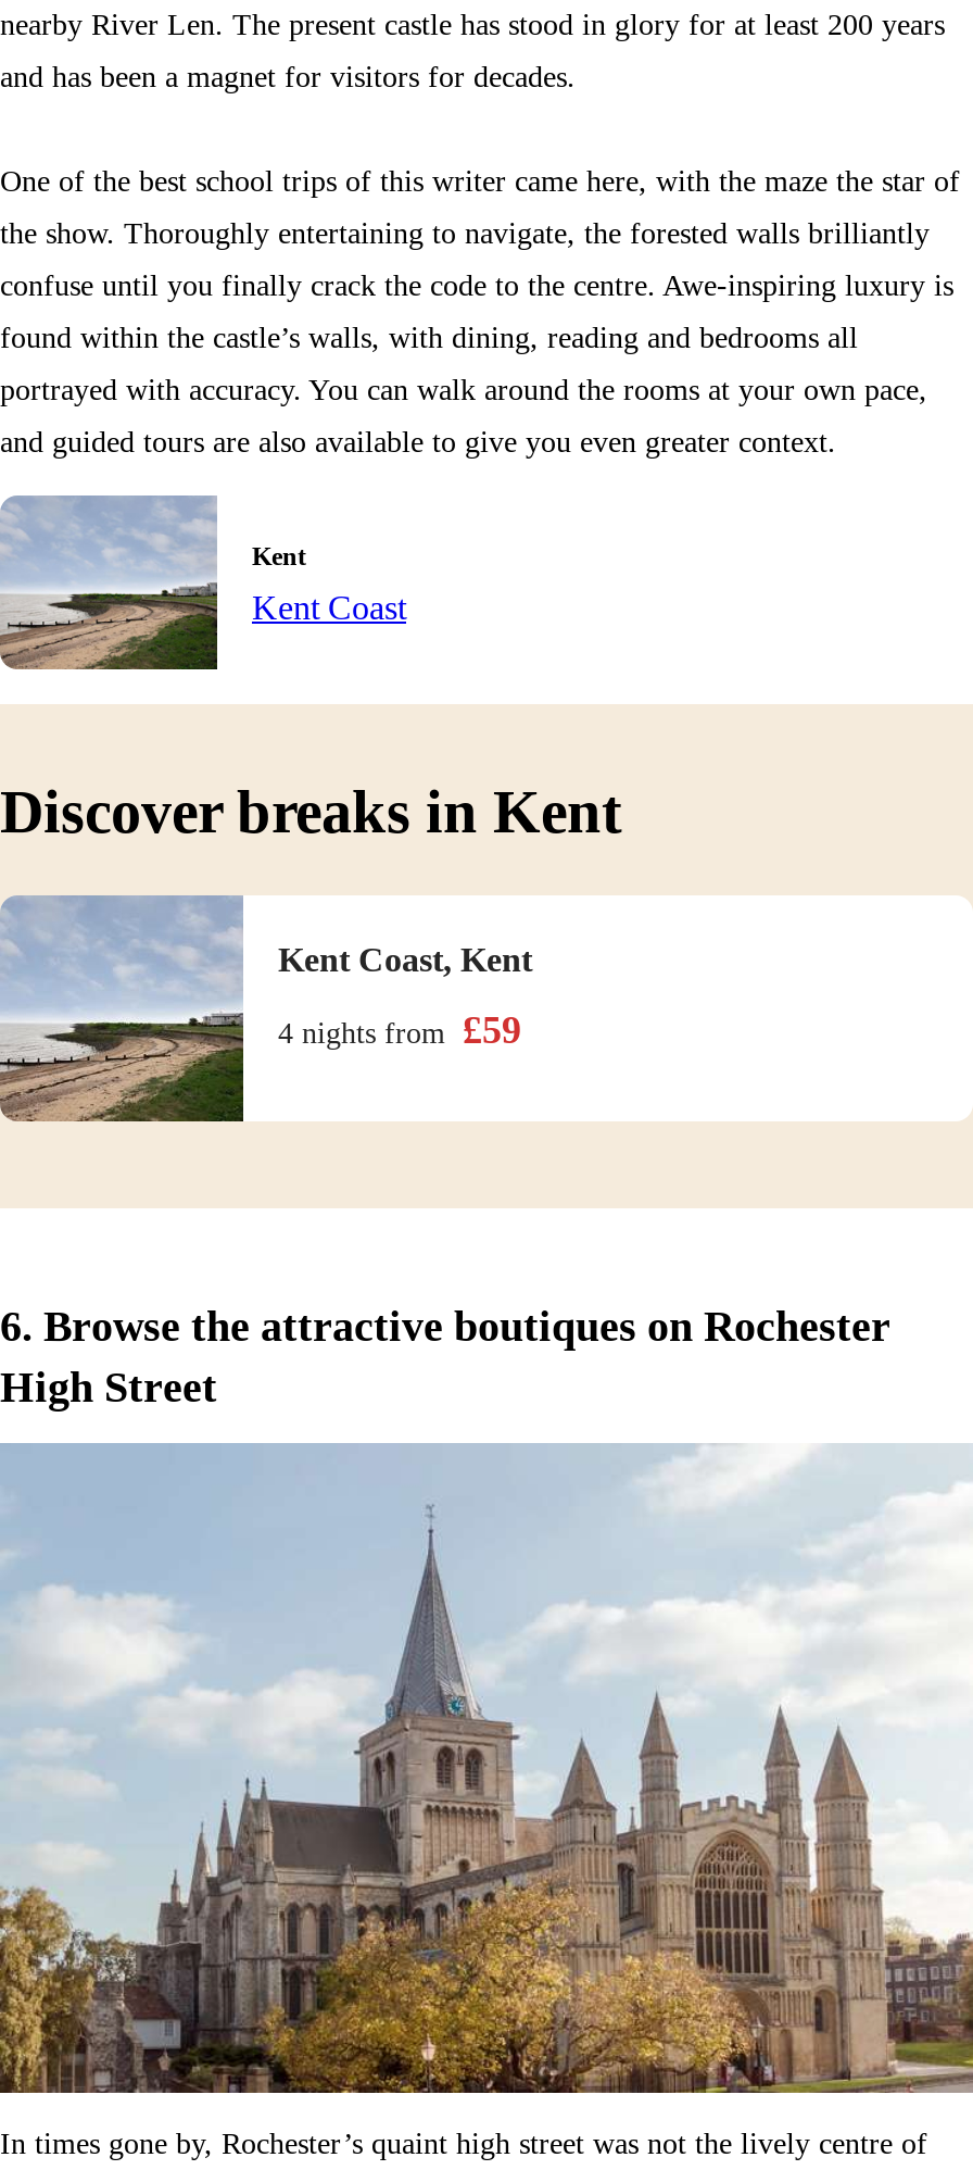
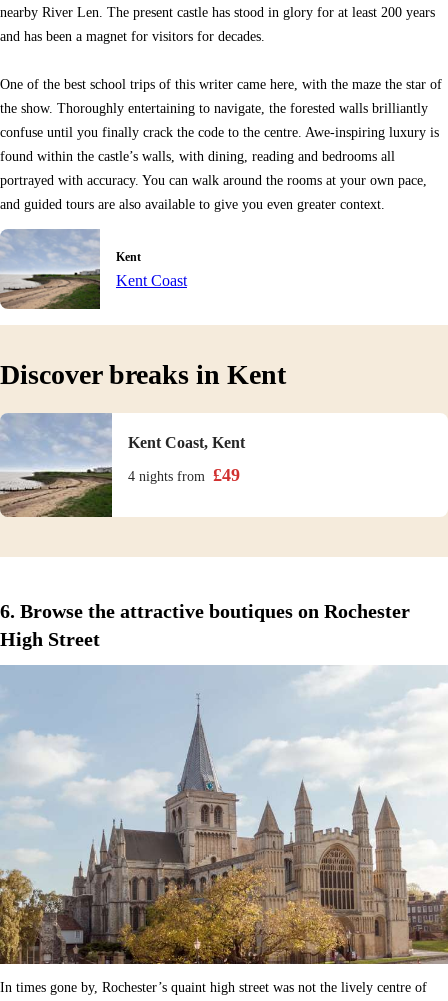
- 4 nights from £59
+ 4 nights from £49
